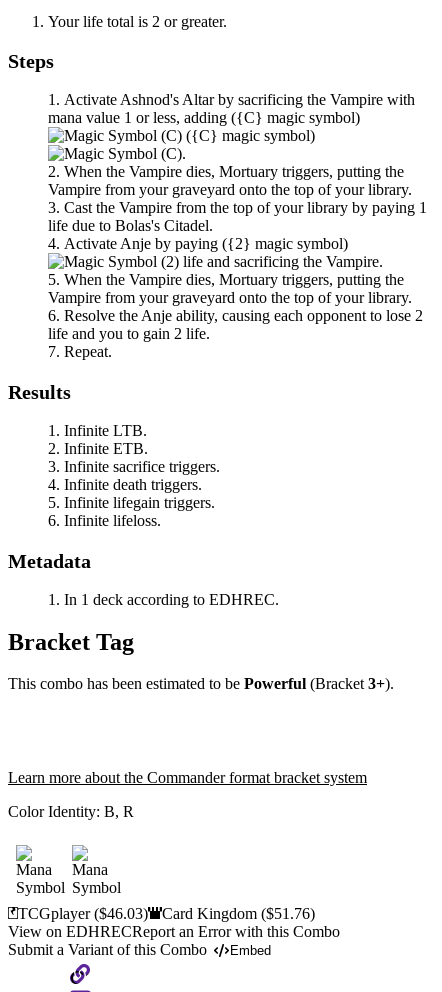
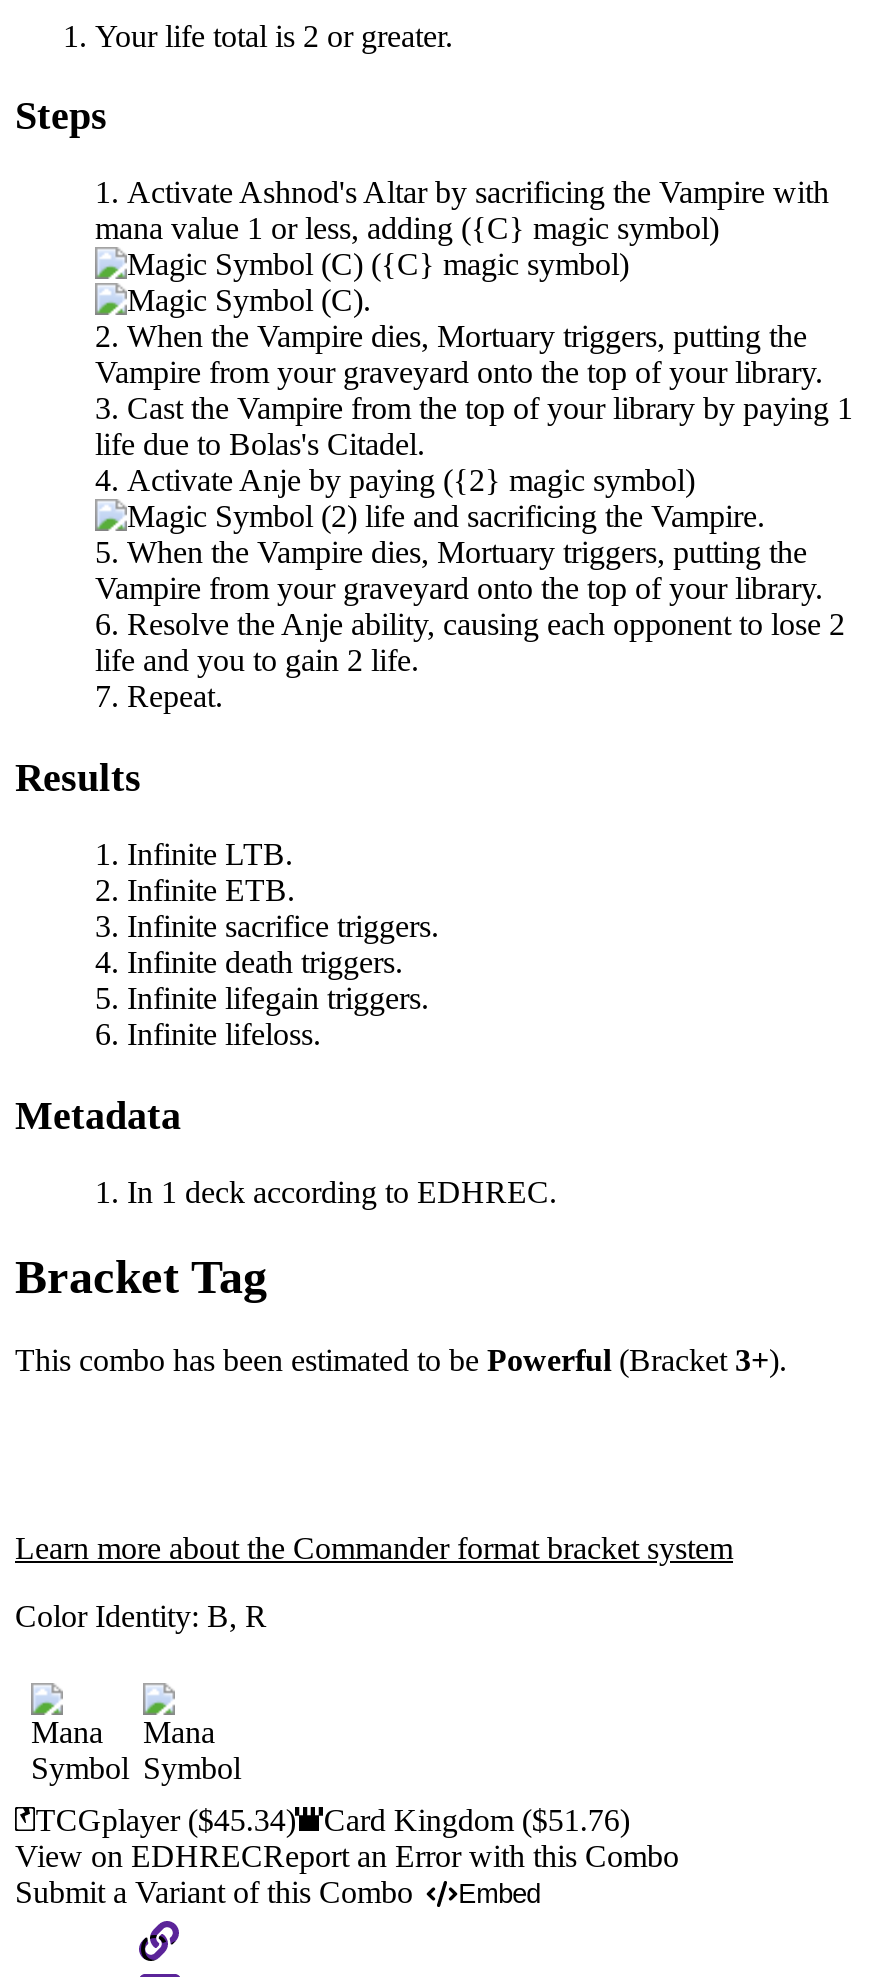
- TCGplayer ($46.03) Card Kingdom ($51.76)
+ TCGplayer ($45.34) Card Kingdom ($51.76)
